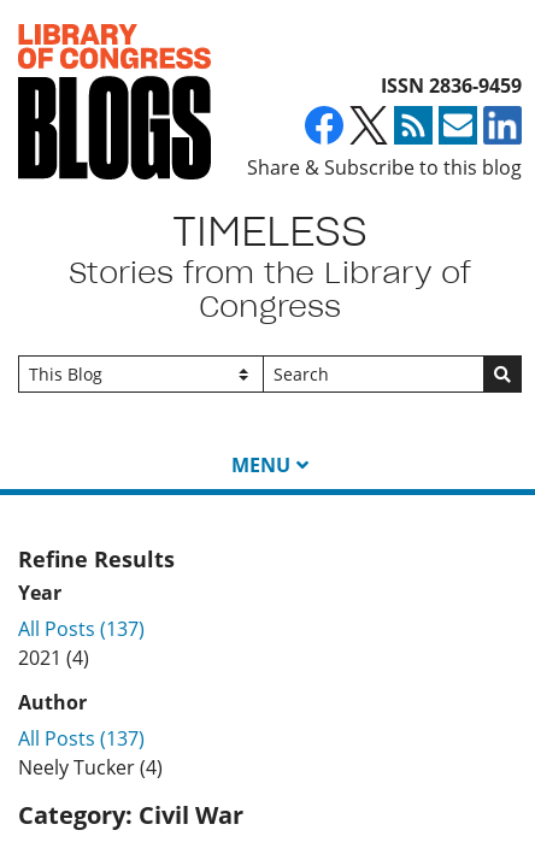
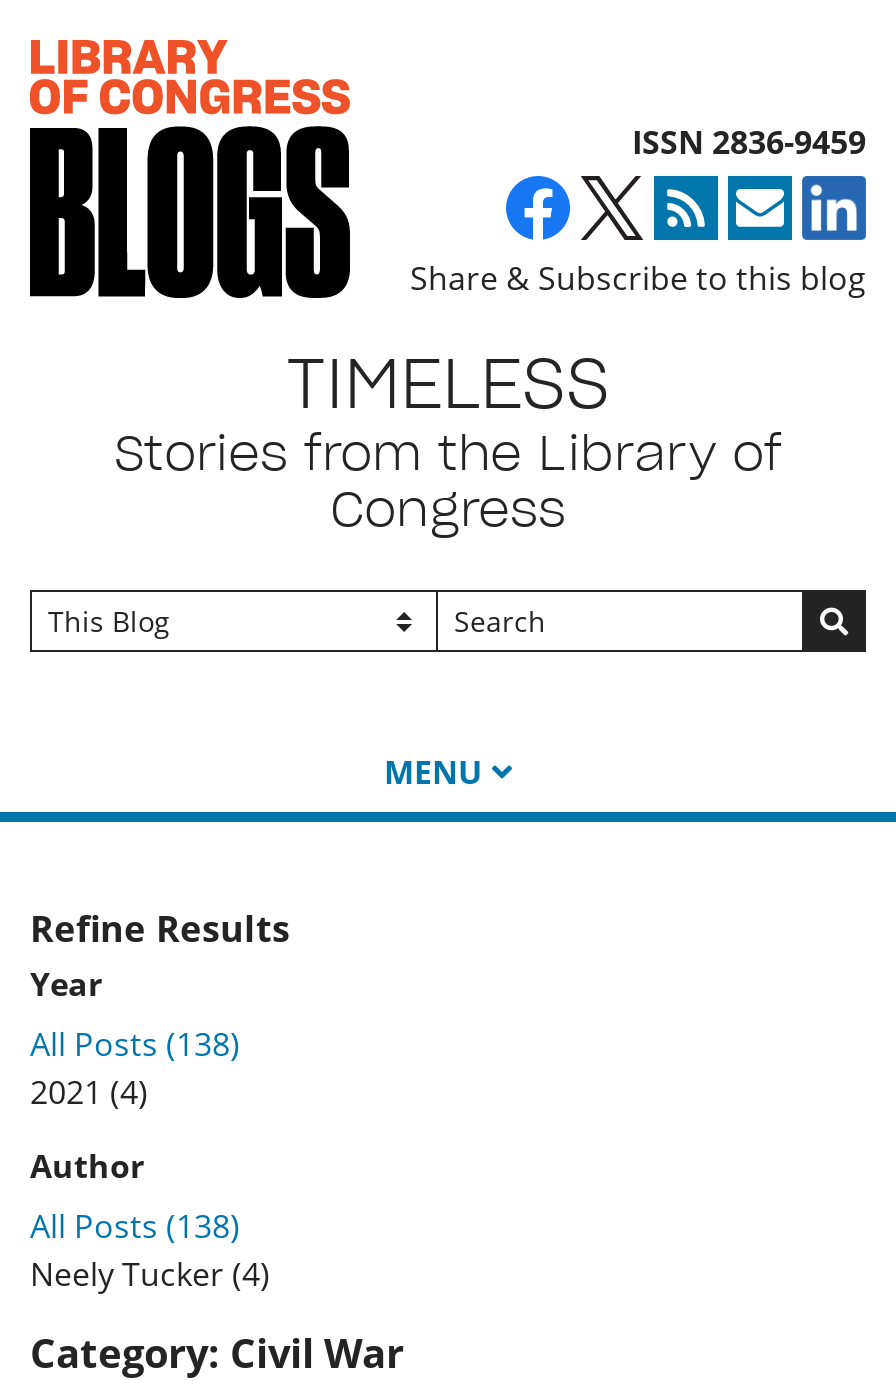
- All Posts (137)
+ All Posts (138)

- All Posts (137)
+ All Posts (138)
